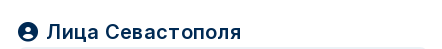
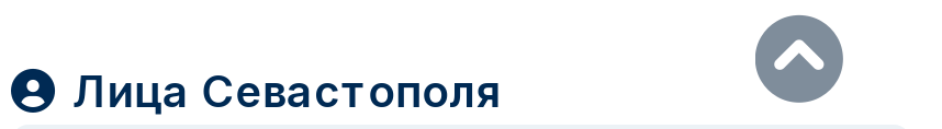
+ [image]
